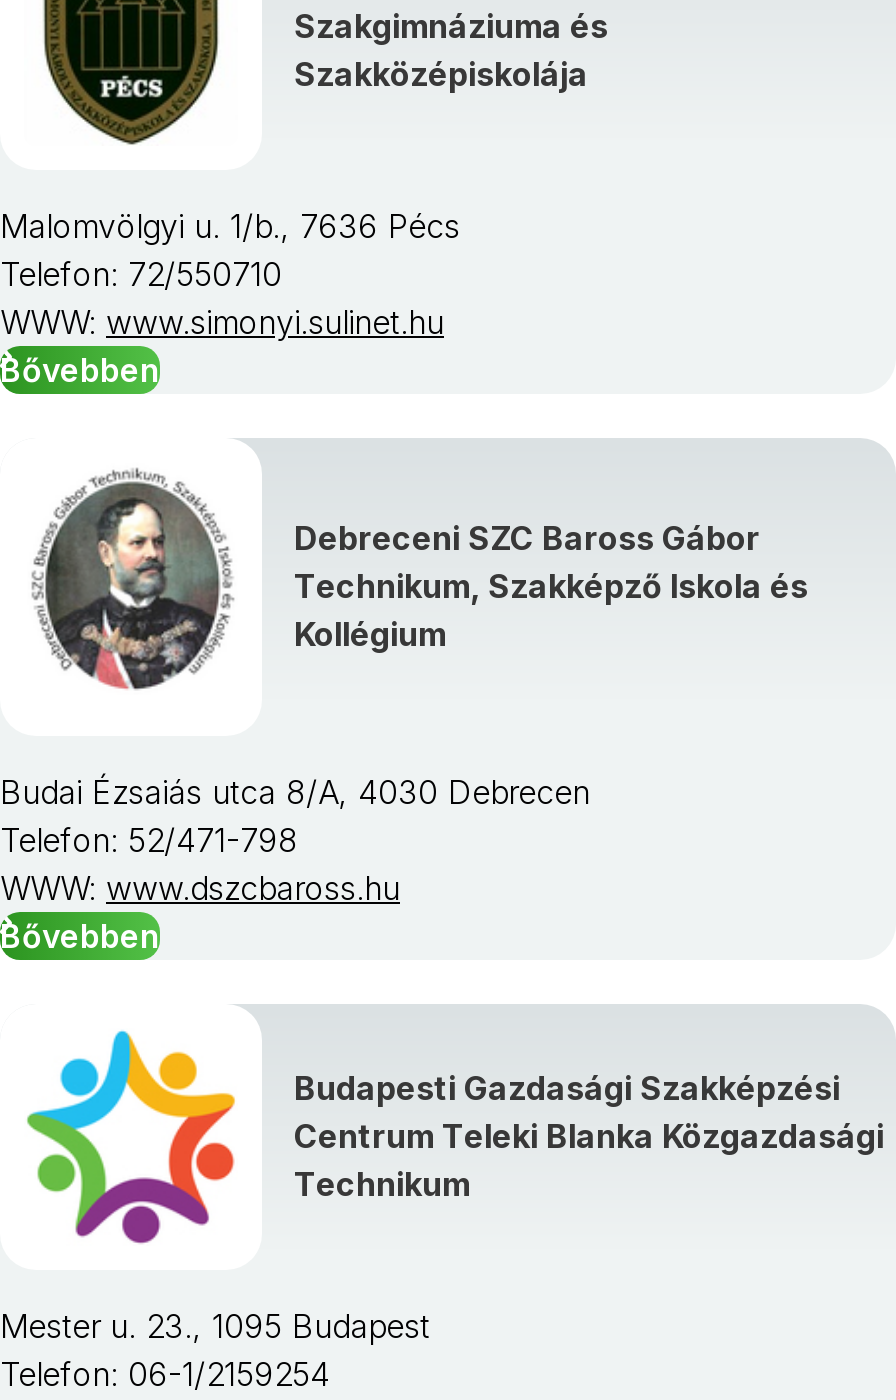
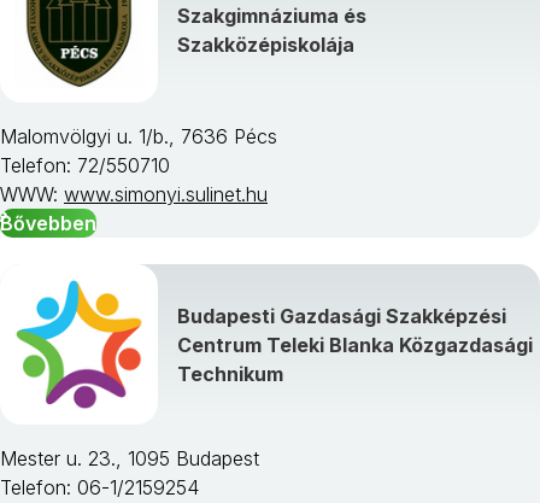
- [image]
- Debreceni SZC Baross Gábor
- Technikum, Szakképző Iskola és
- Kollégium

- Budai Ézsaiás utca 8/A, 4030 Debrecen
- Telefon: 52/471-798
- WWW: www.dszcbaross.hu
- Bővebben
